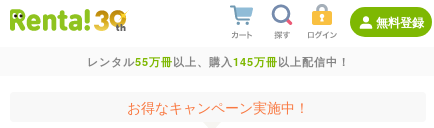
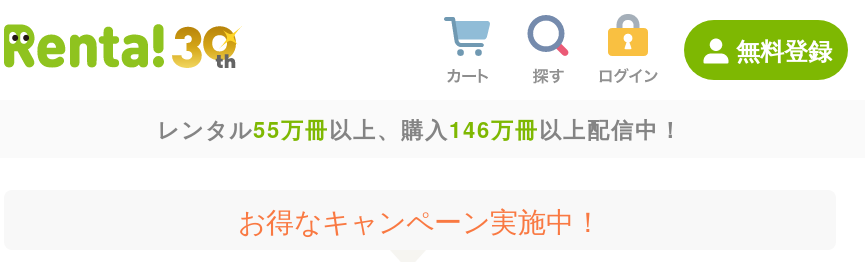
- レンタル55万冊以上、購入145万冊以上配信中！
+ レンタル55万冊以上、購入146万冊以上配信中！
